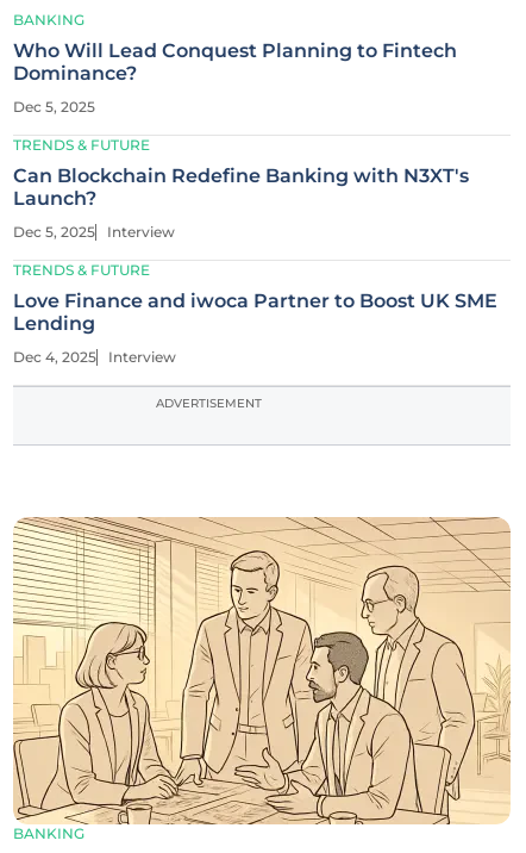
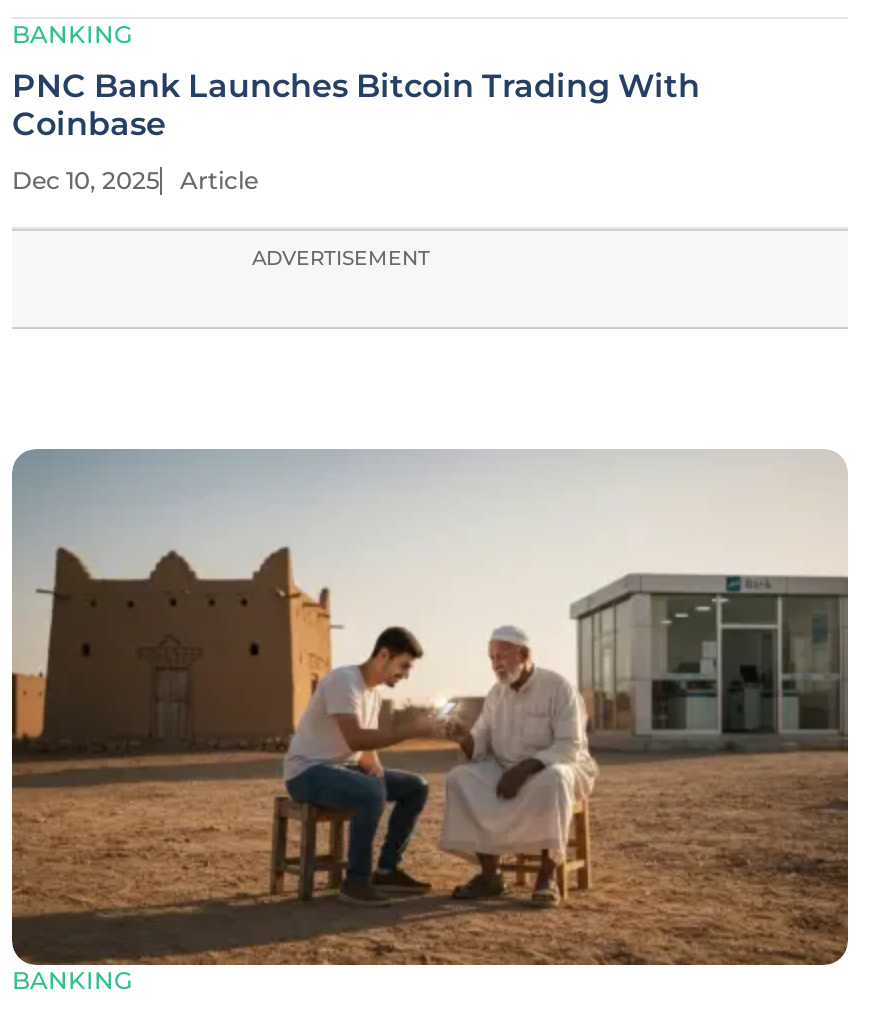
- Who Will Lead Conquest Planning to Fintech
- Dominance?
- Dec 5, 2025
- TRENDS & FUTURE
- Can Blockchain Redefine Banking with N3XT's
- Launch?
- Dec 5, 2025
- Interview
- TRENDS & FUTURE
- Love Finance and iwoca Partner to Boost UK SME
- Lending
- Dec 4, 2025
- Interview
+ PNC Bank Launches Bitcoin Trading With
+ Coinbase
+ Dec 10, 2025
+ Article

- [image]
+ [image]
